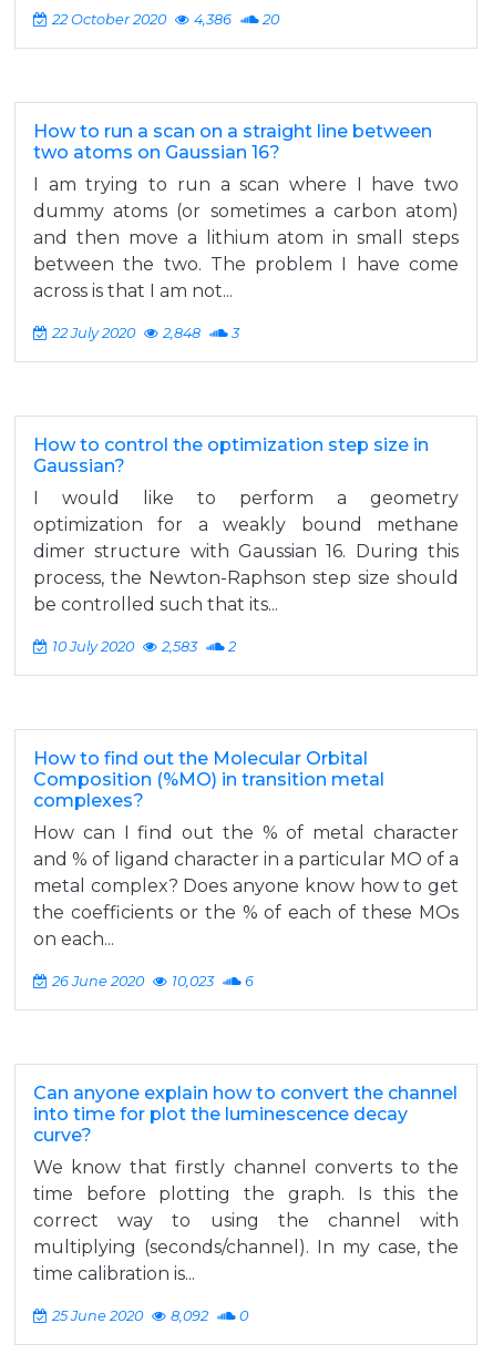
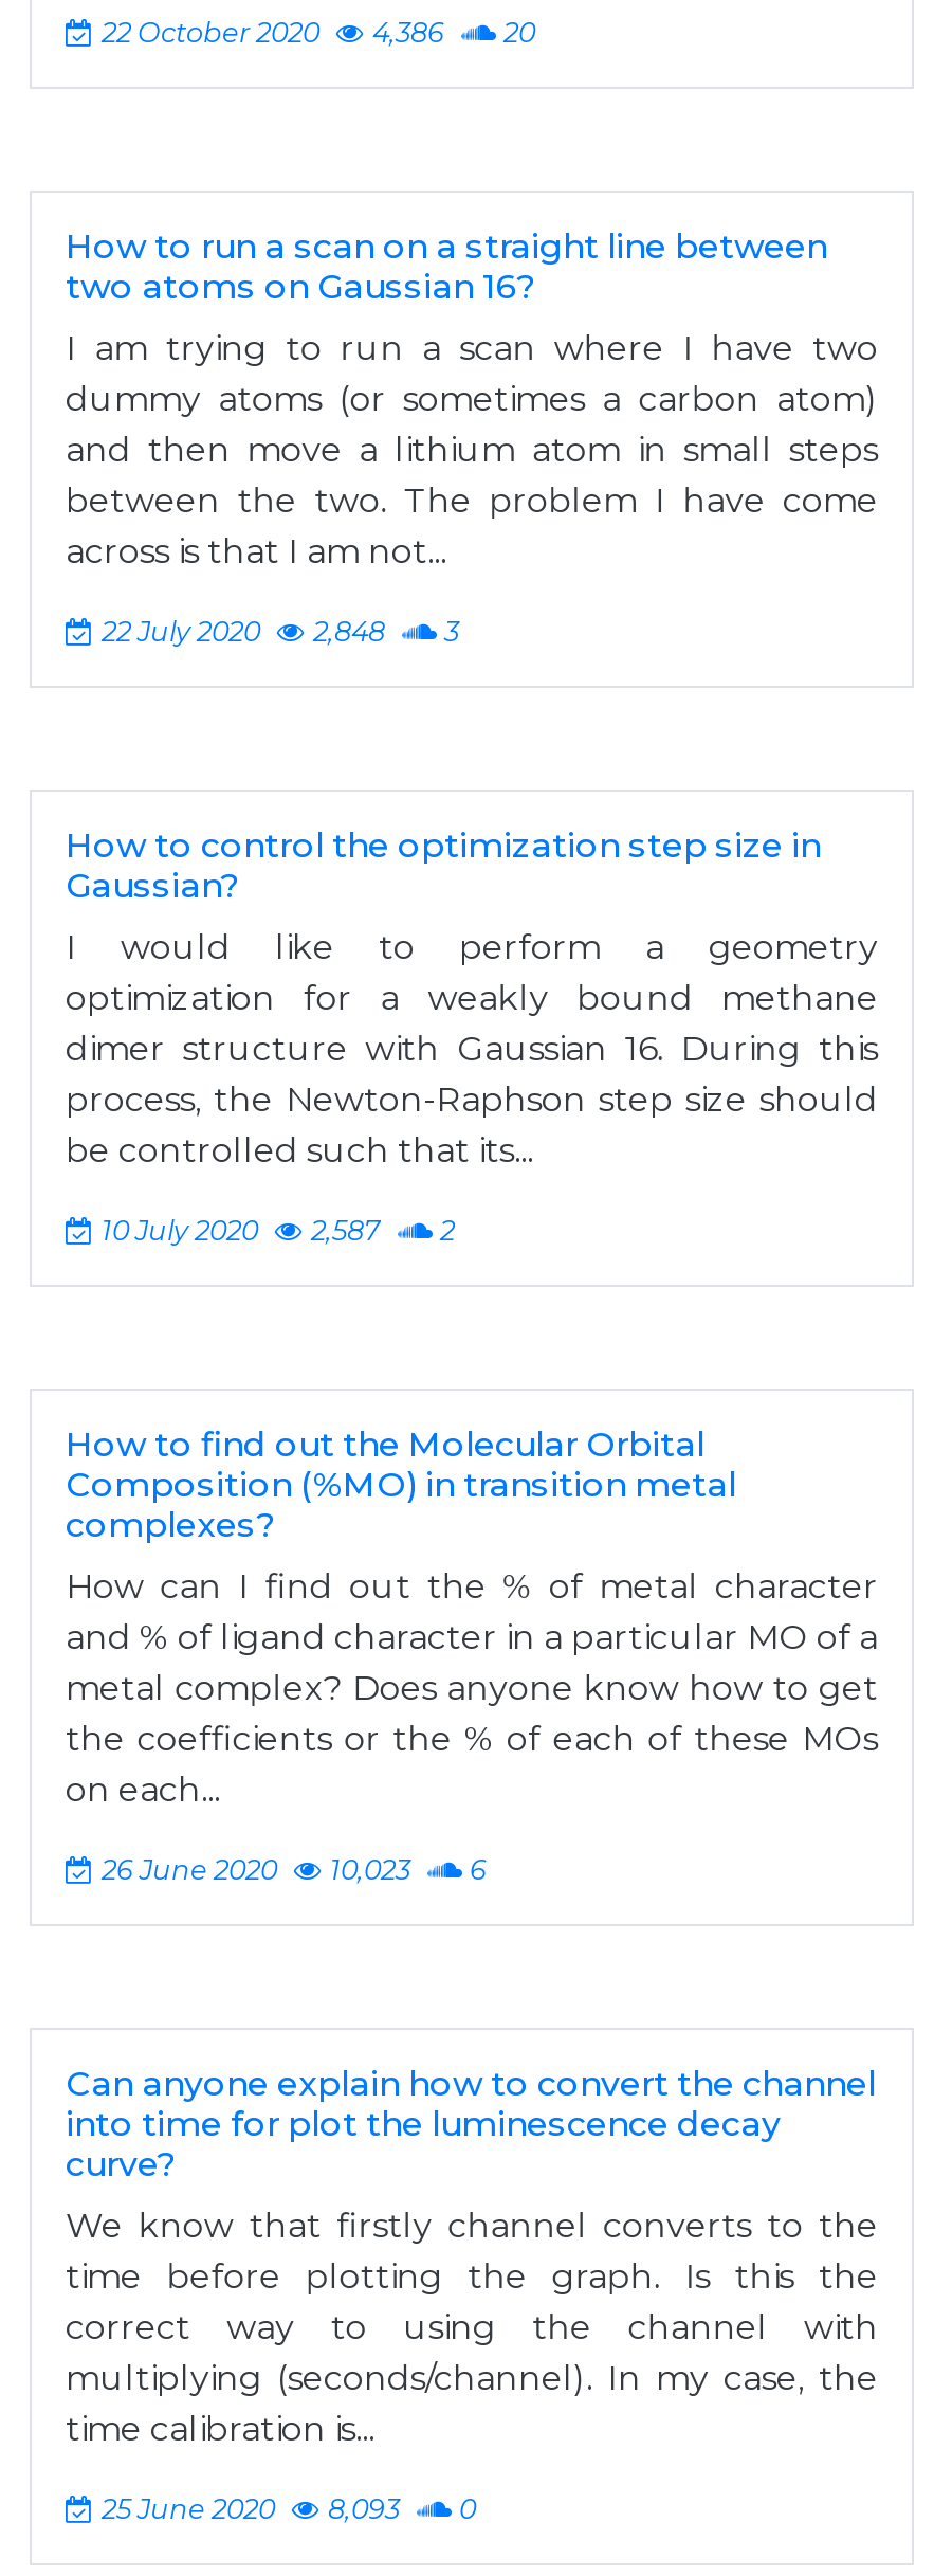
- 10 July 2020 2,583 2
+ 10 July 2020 2,587 2

- 8,092
+ 8,093
